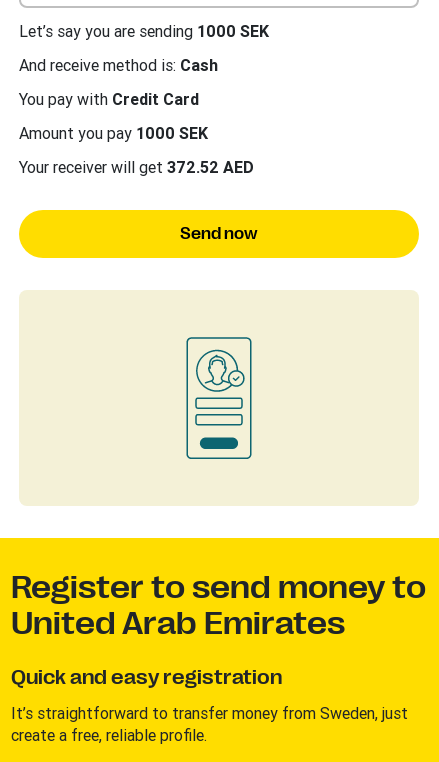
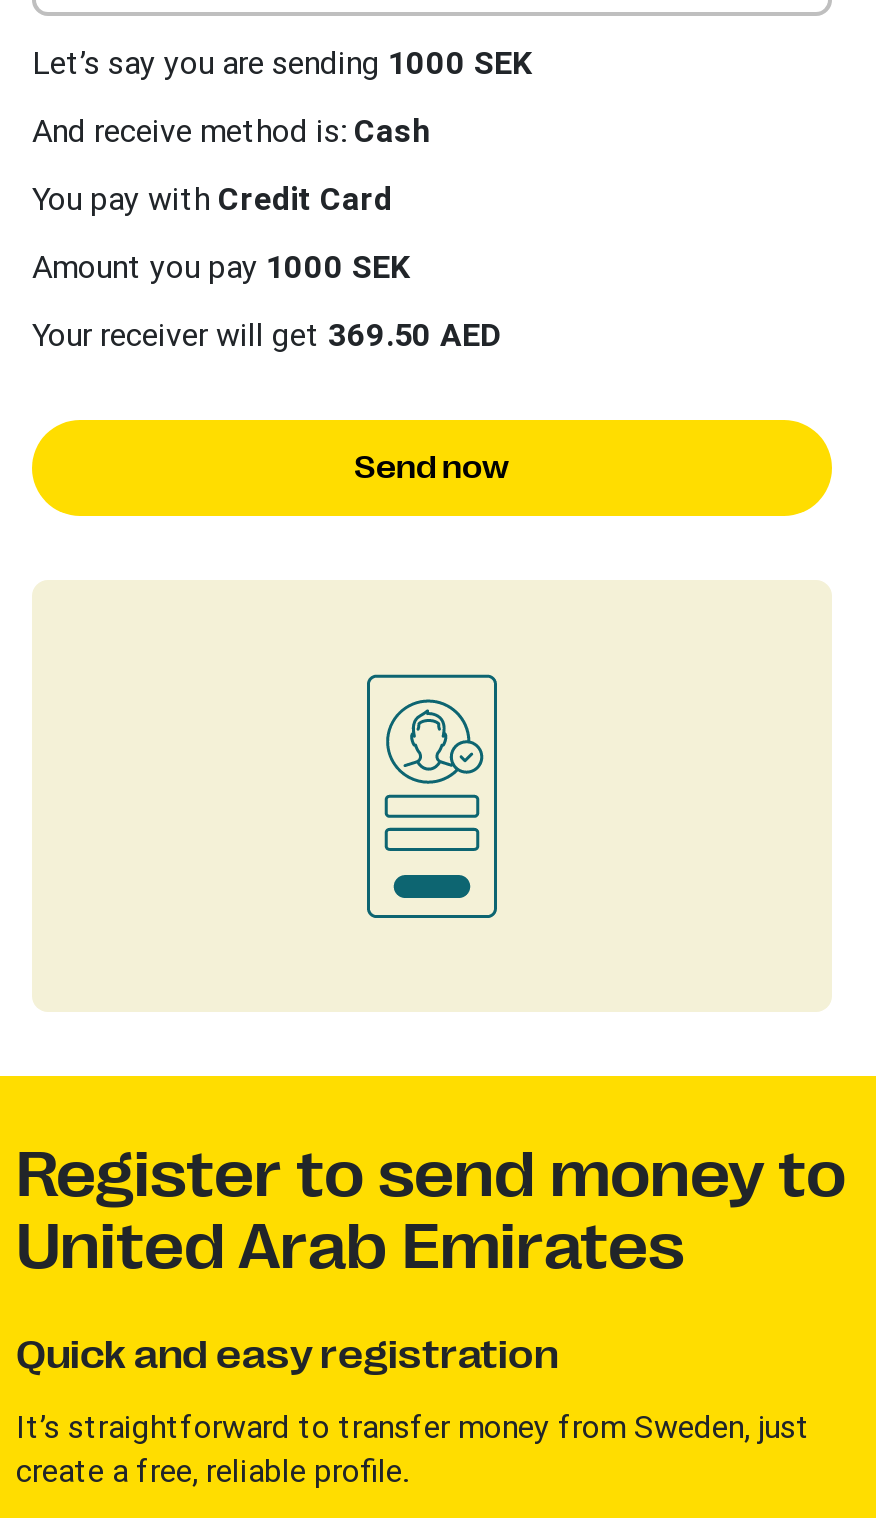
- Your receiver will get 372.52 AED
+ Your receiver will get 369.50 AED
